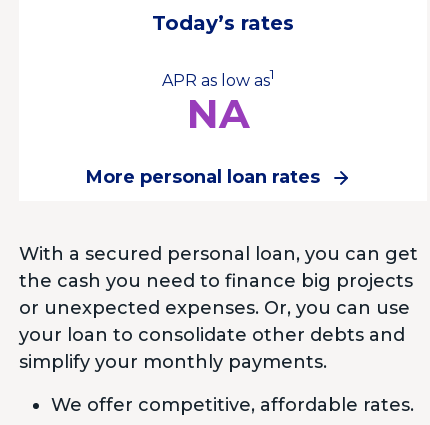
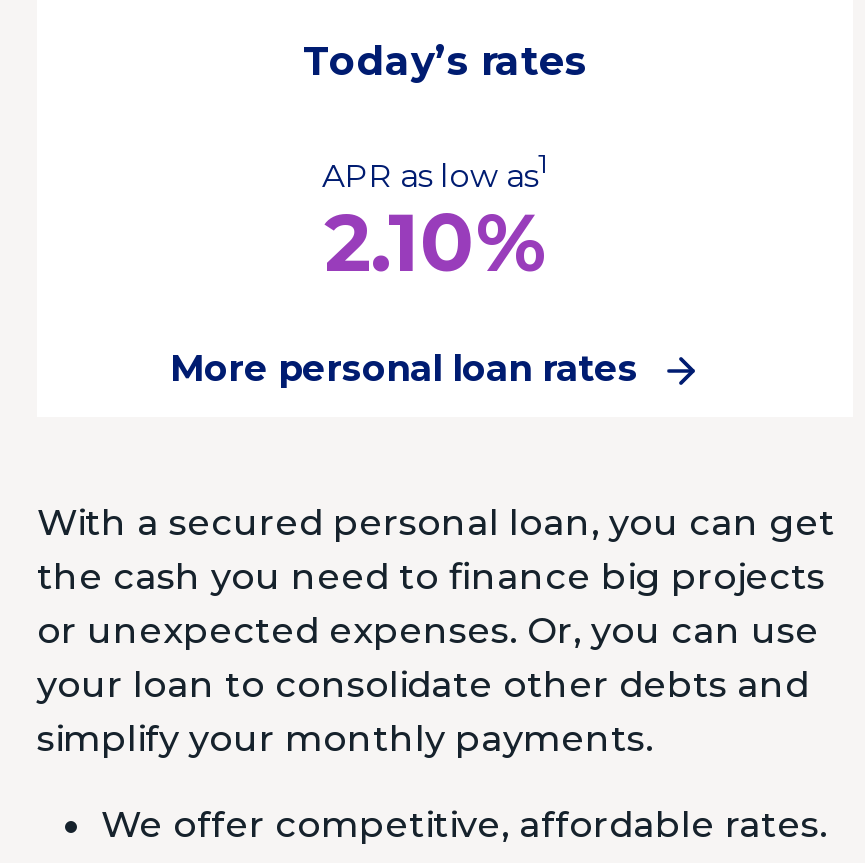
- NA
+ 2.10%
